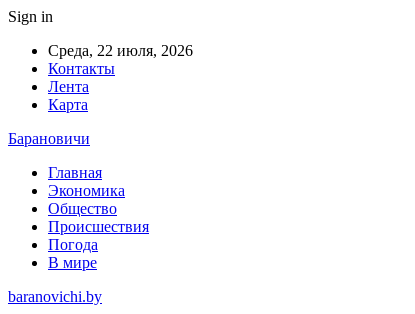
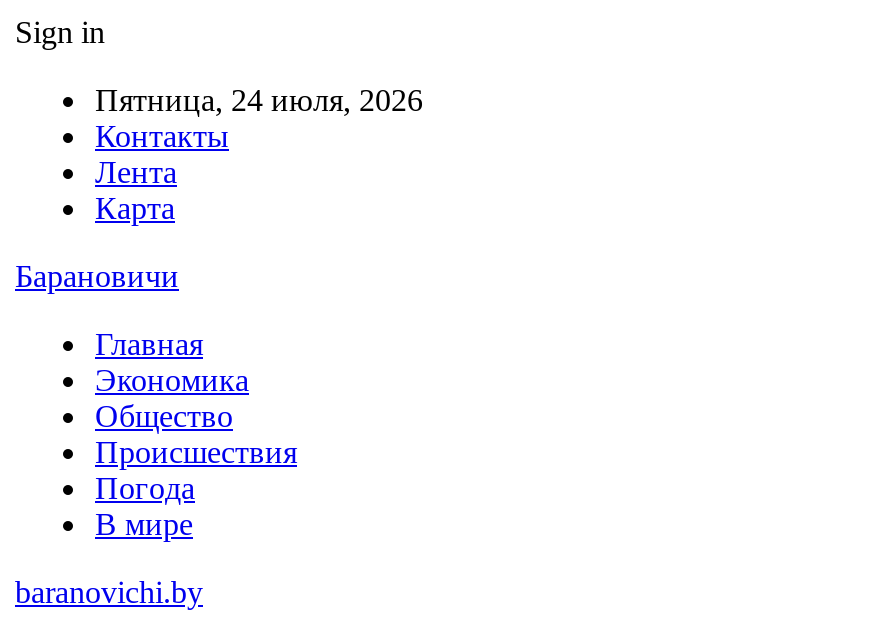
- Среда, 22 июля, 2026
+ Пятница, 24 июля, 2026
